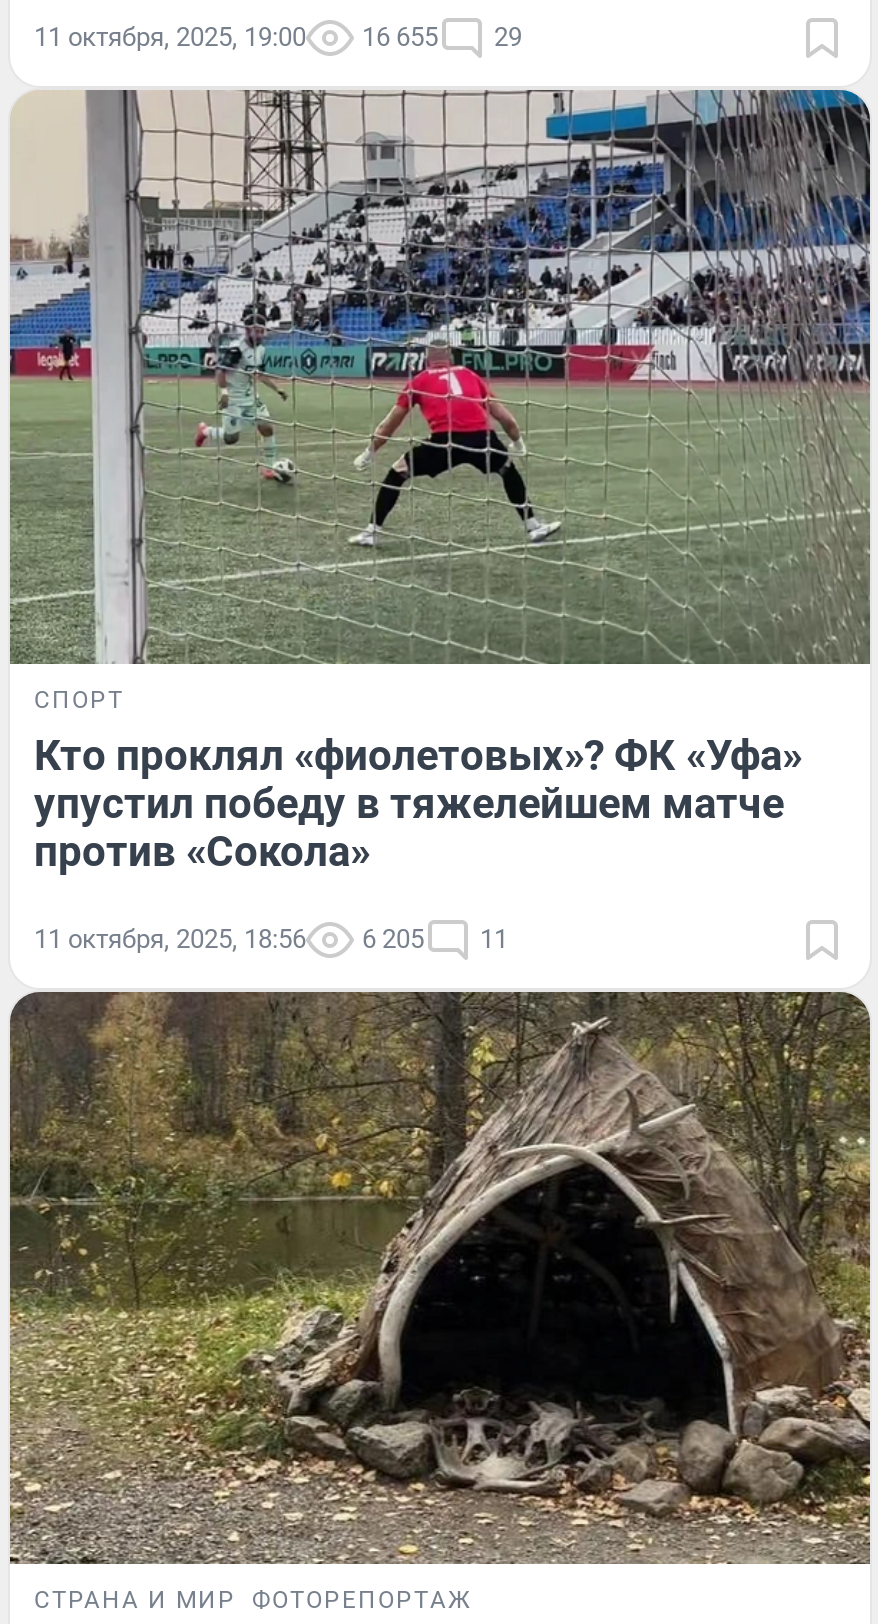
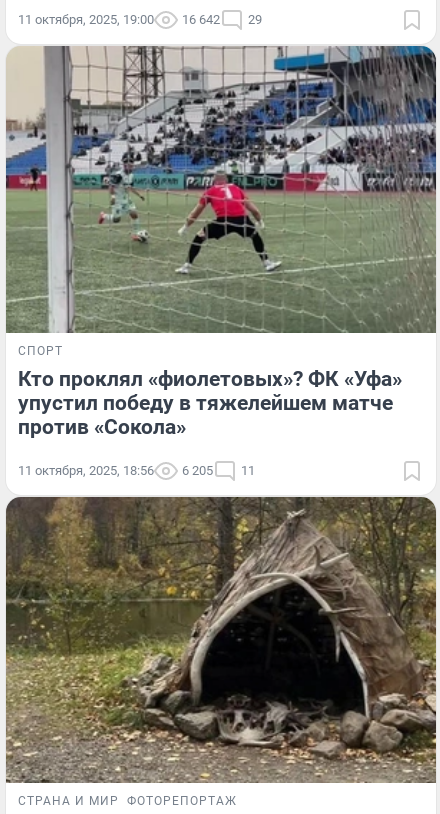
- 11 октября, 2025, 19:00 16 655 29
+ 11 октября, 2025, 19:00 16 642 29
